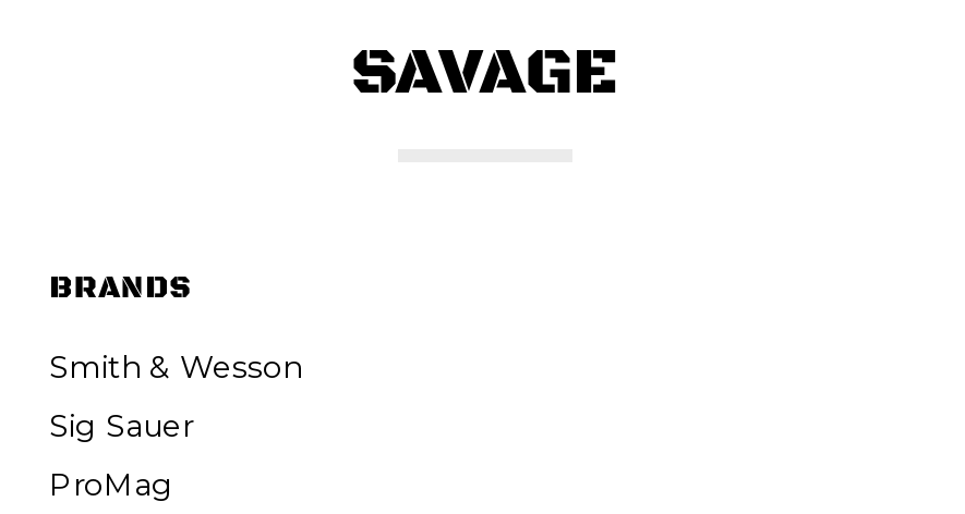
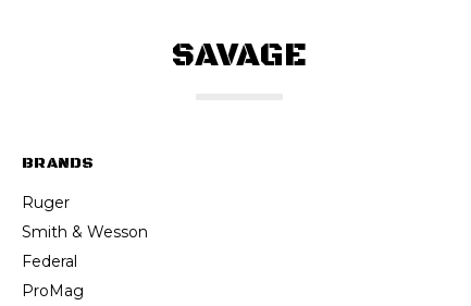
+ Ruger

- Sig Sauer
+ Federal
